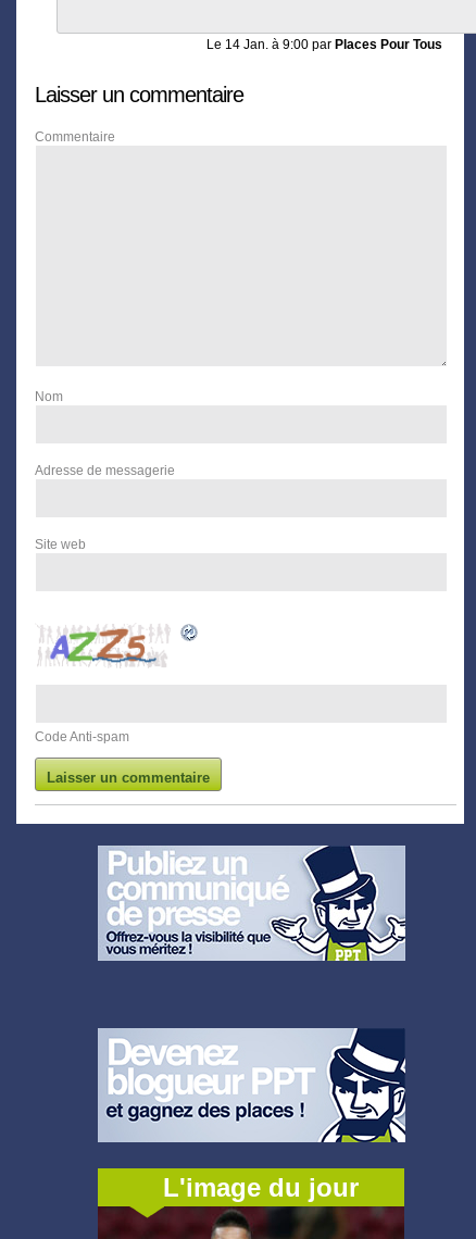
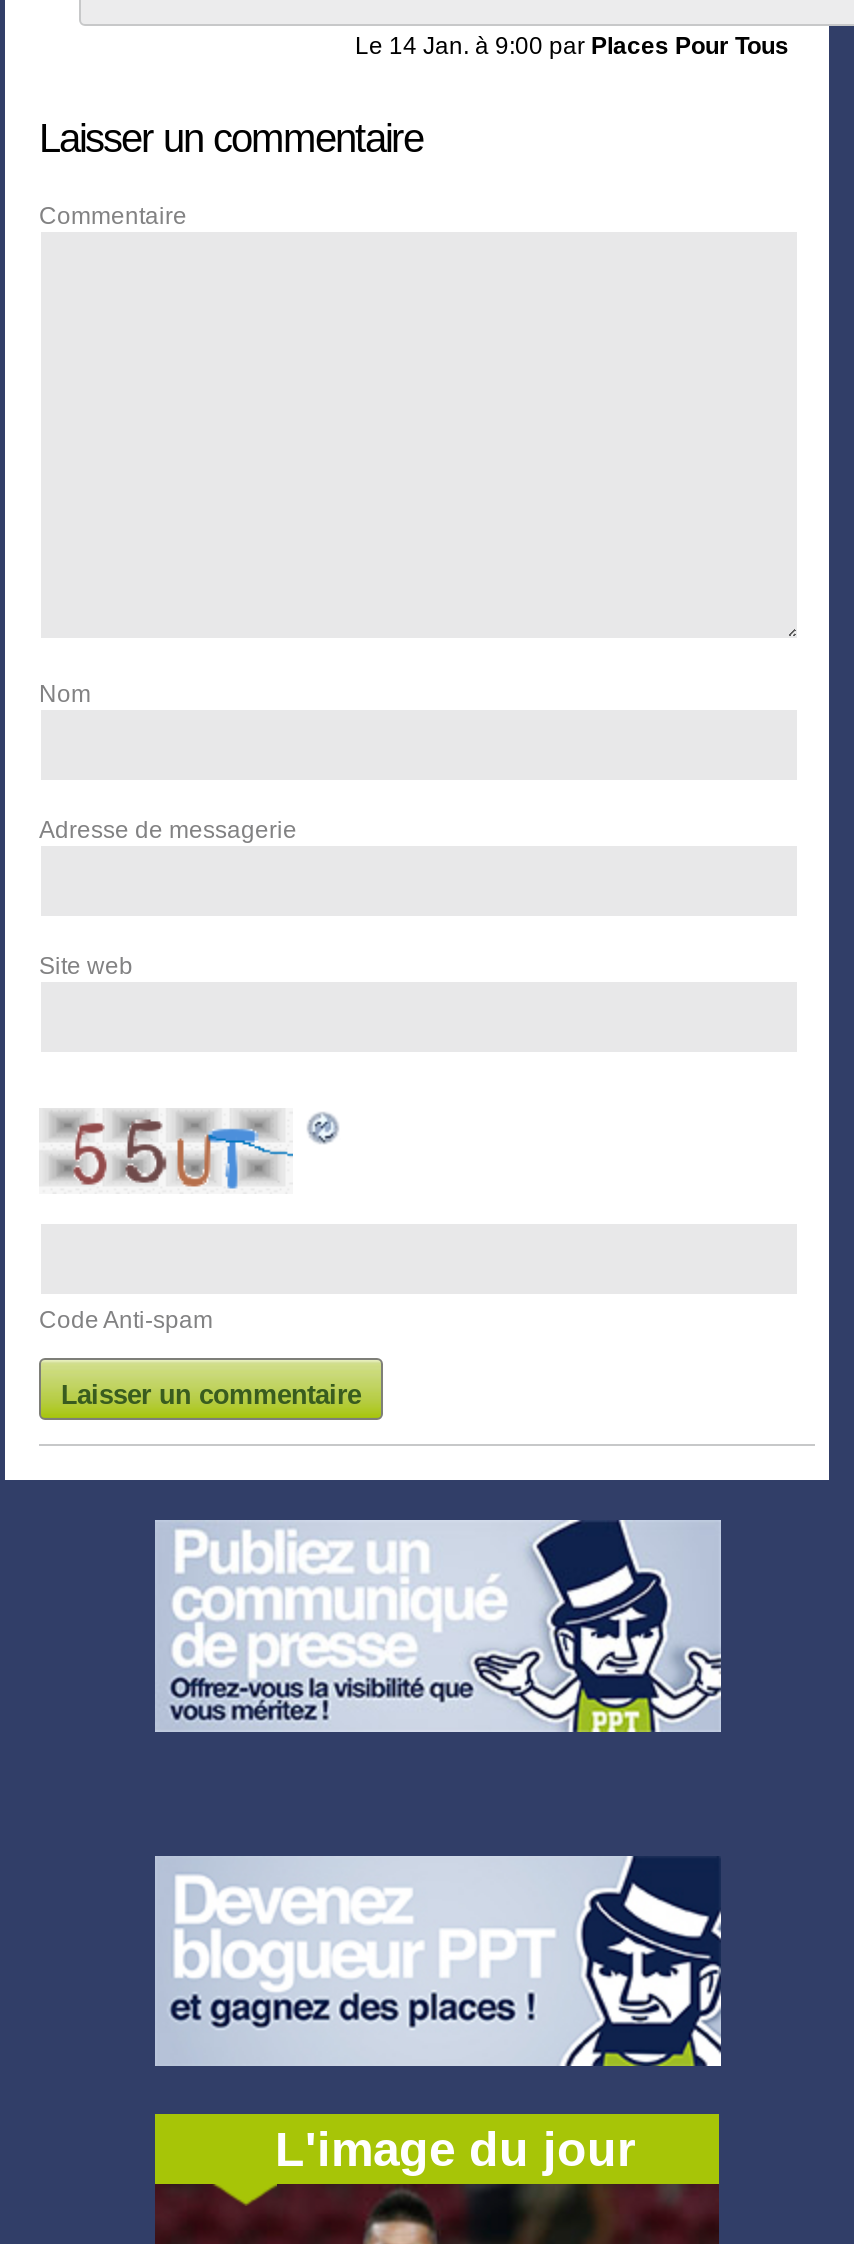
- [image]
+ [image]
